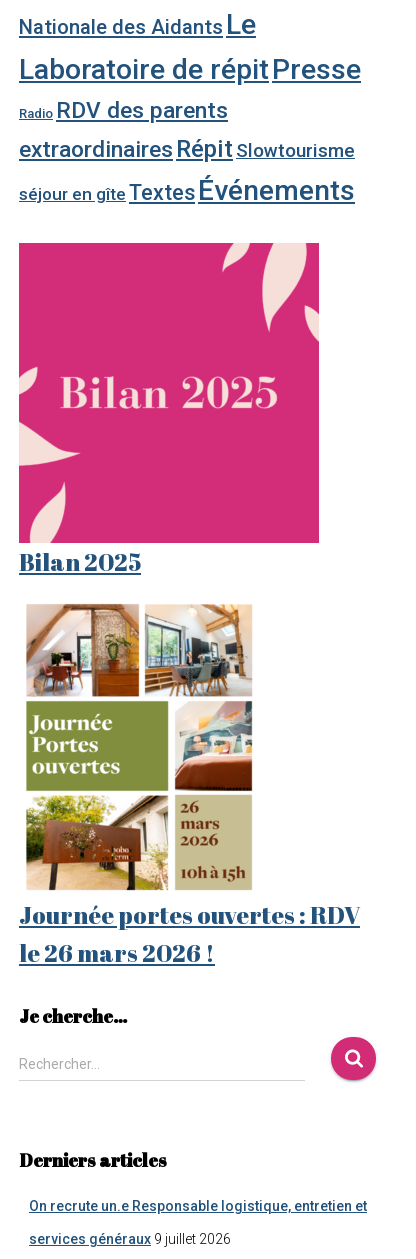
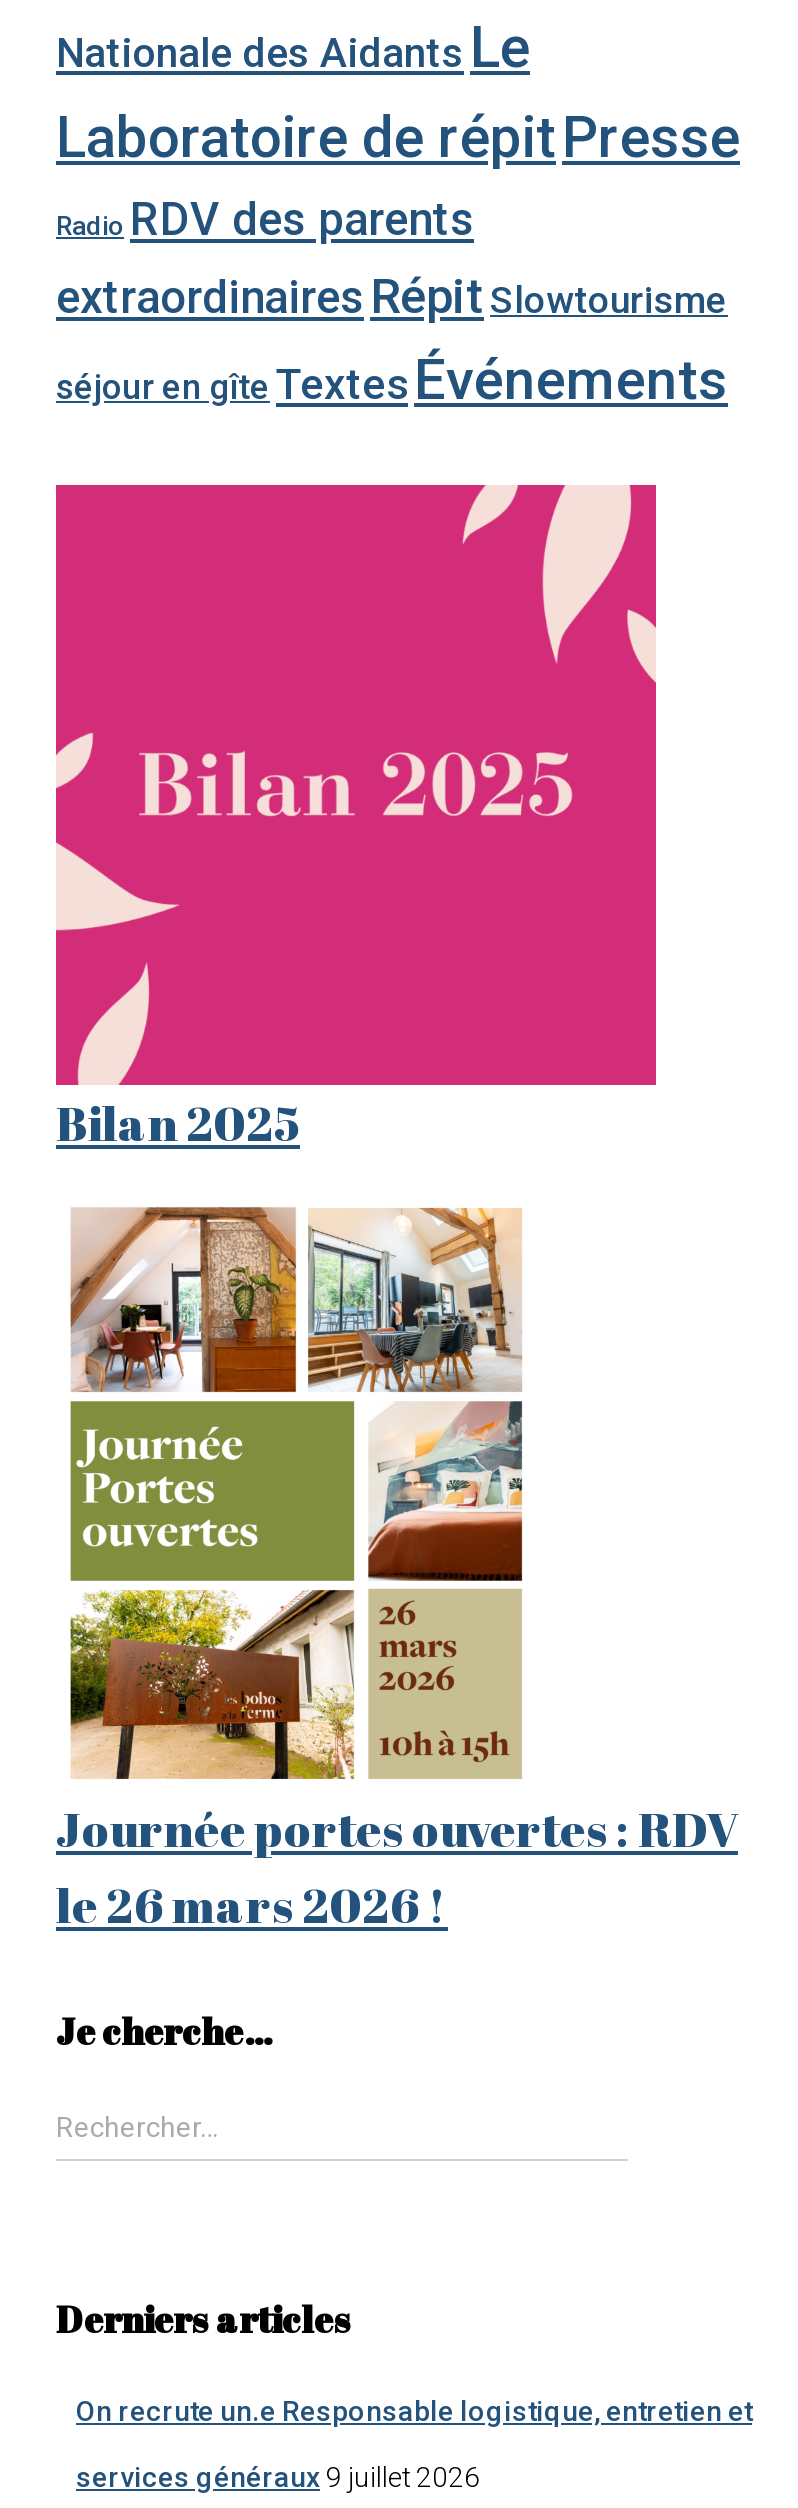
- [image]
